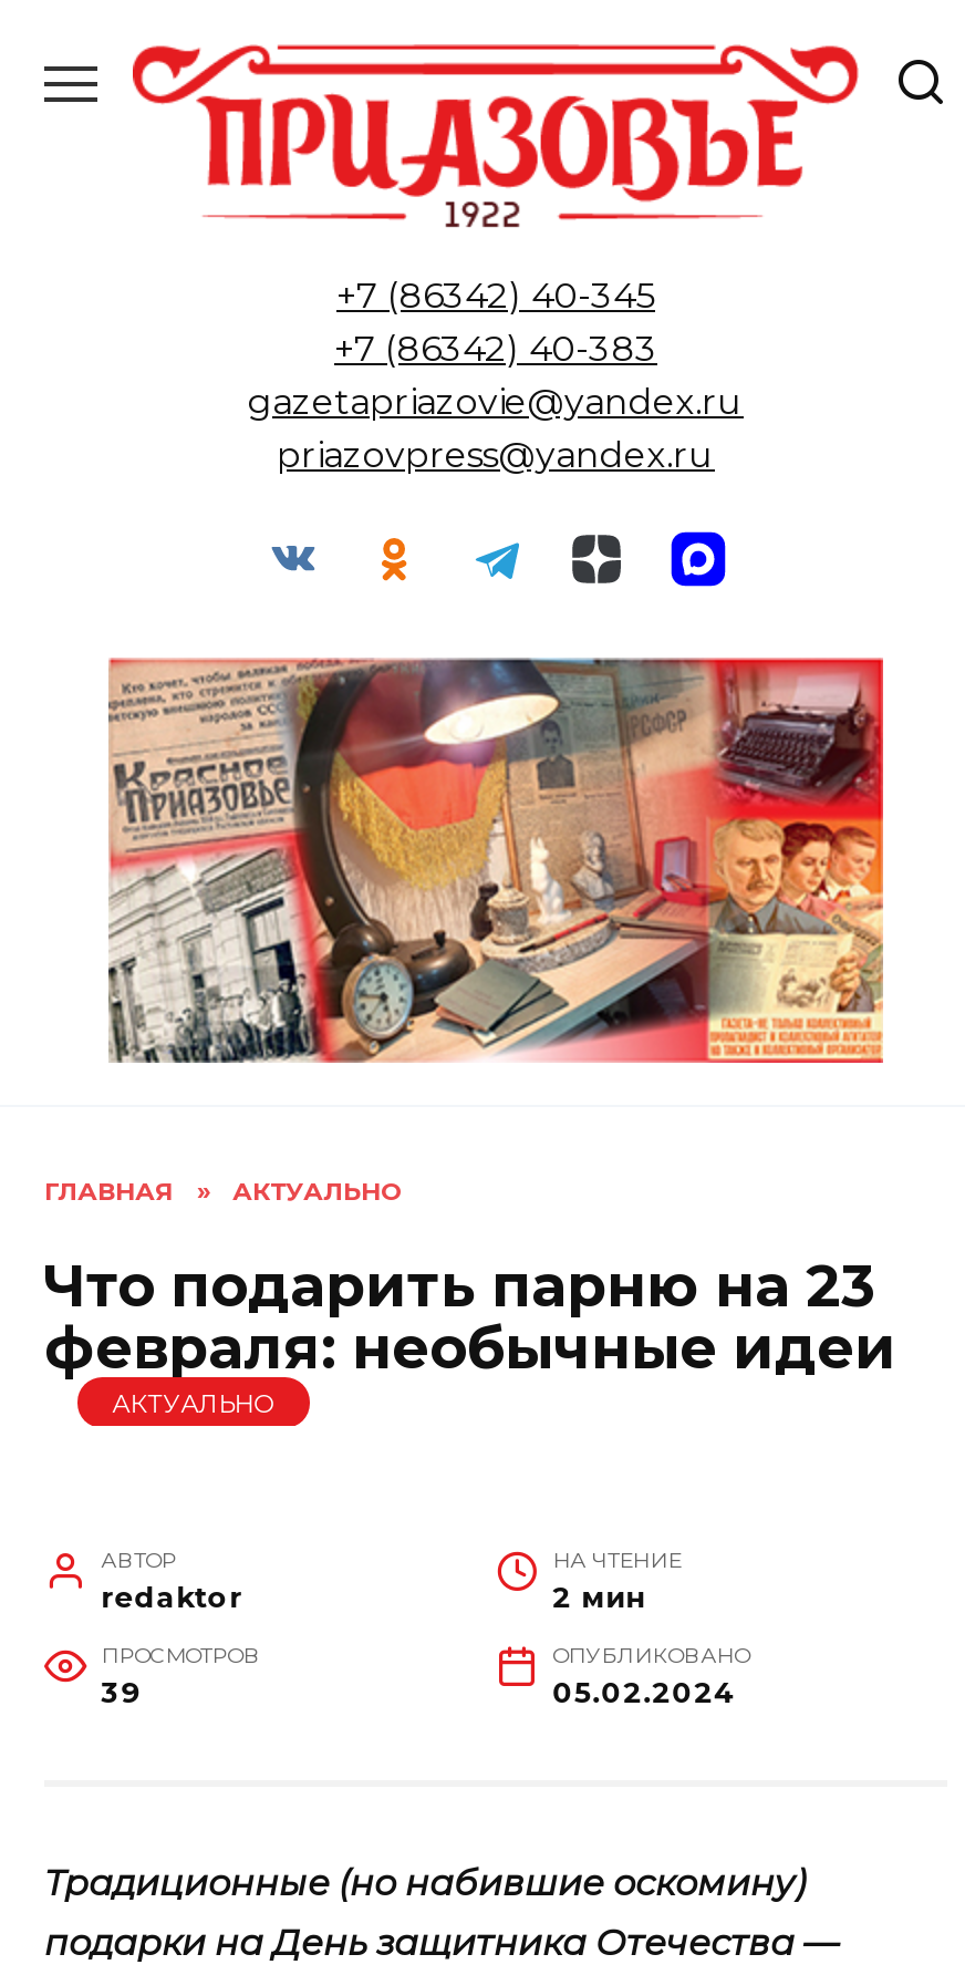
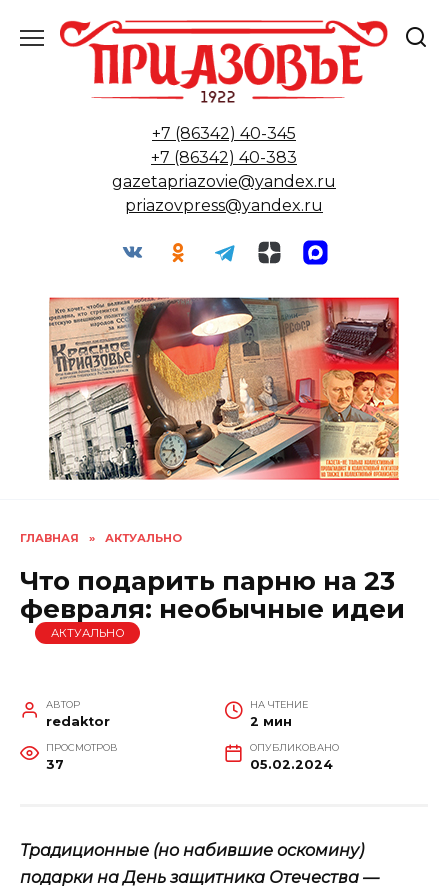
- 39
+ 37
